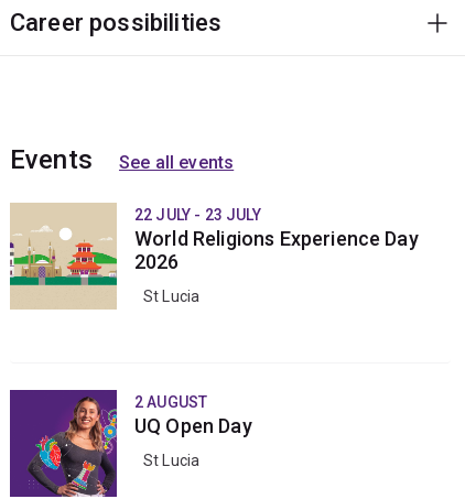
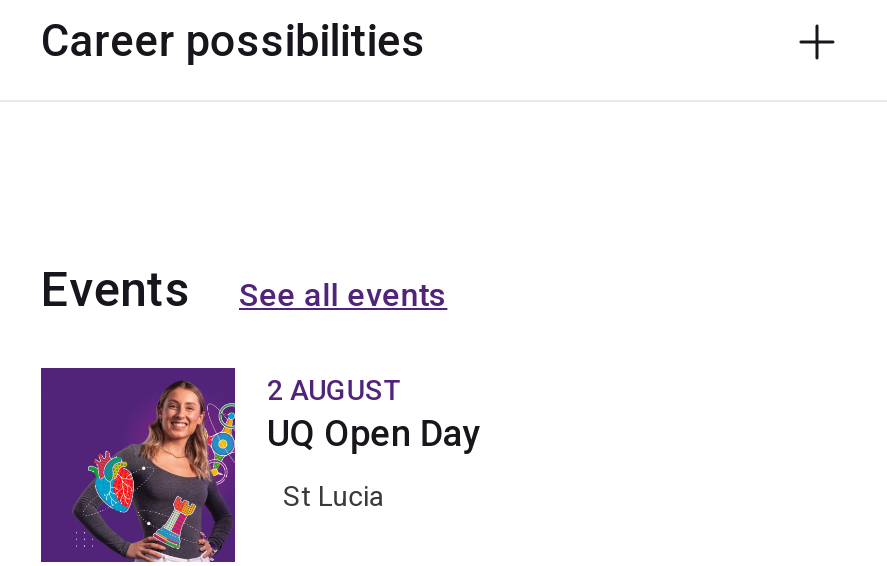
- [image]
- 22 JULY - 23 JULY
- World Religions Experience Day
- 2026
- St Lucia
